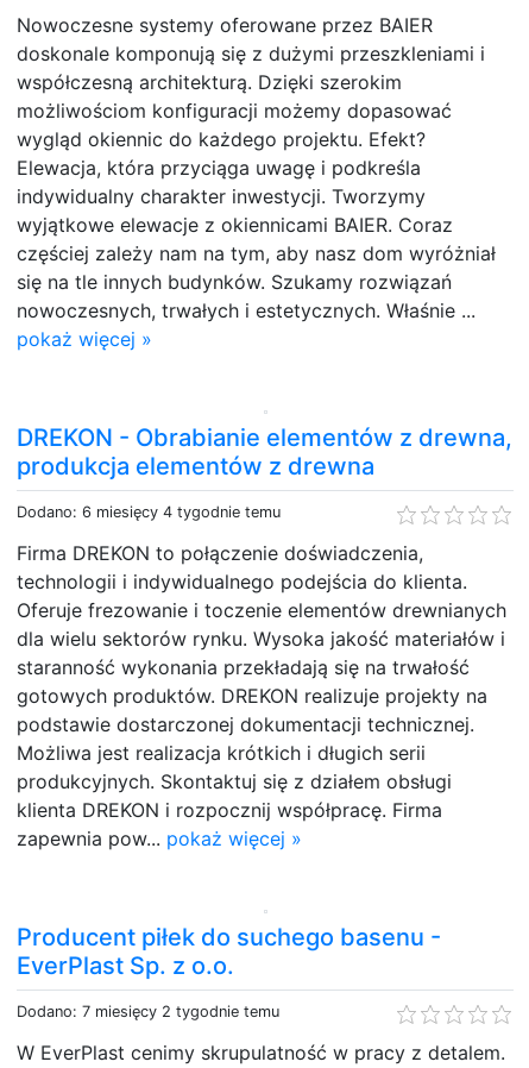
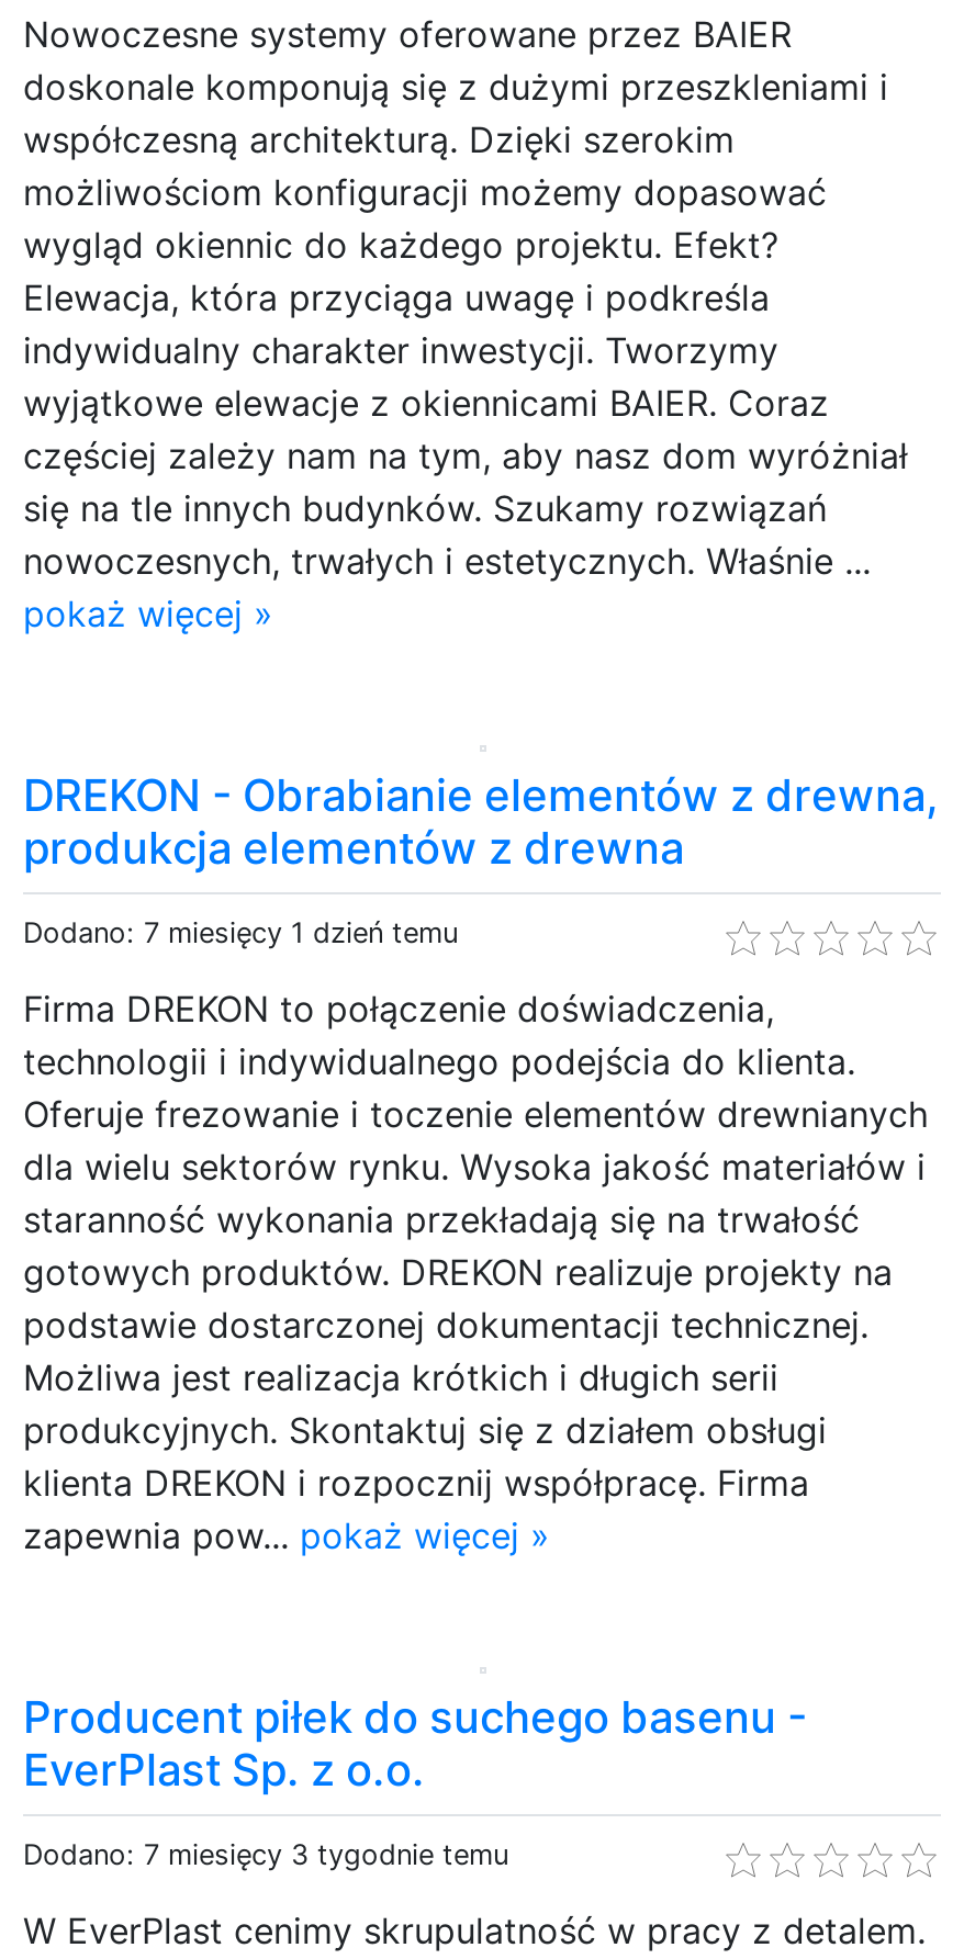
- Dodano: 6 miesięcy 4 tygodnie temu
+ Dodano: 7 miesięcy 1 dzień temu

- Dodano: 7 miesięcy 2 tygodnie temu
+ Dodano: 7 miesięcy 3 tygodnie temu
